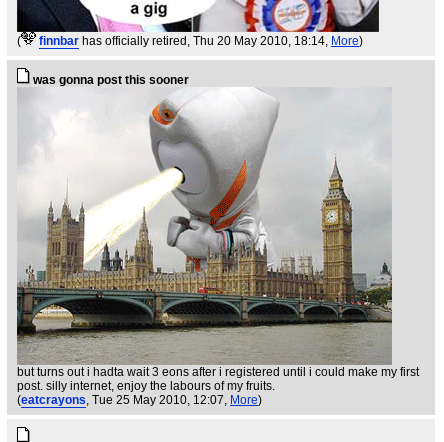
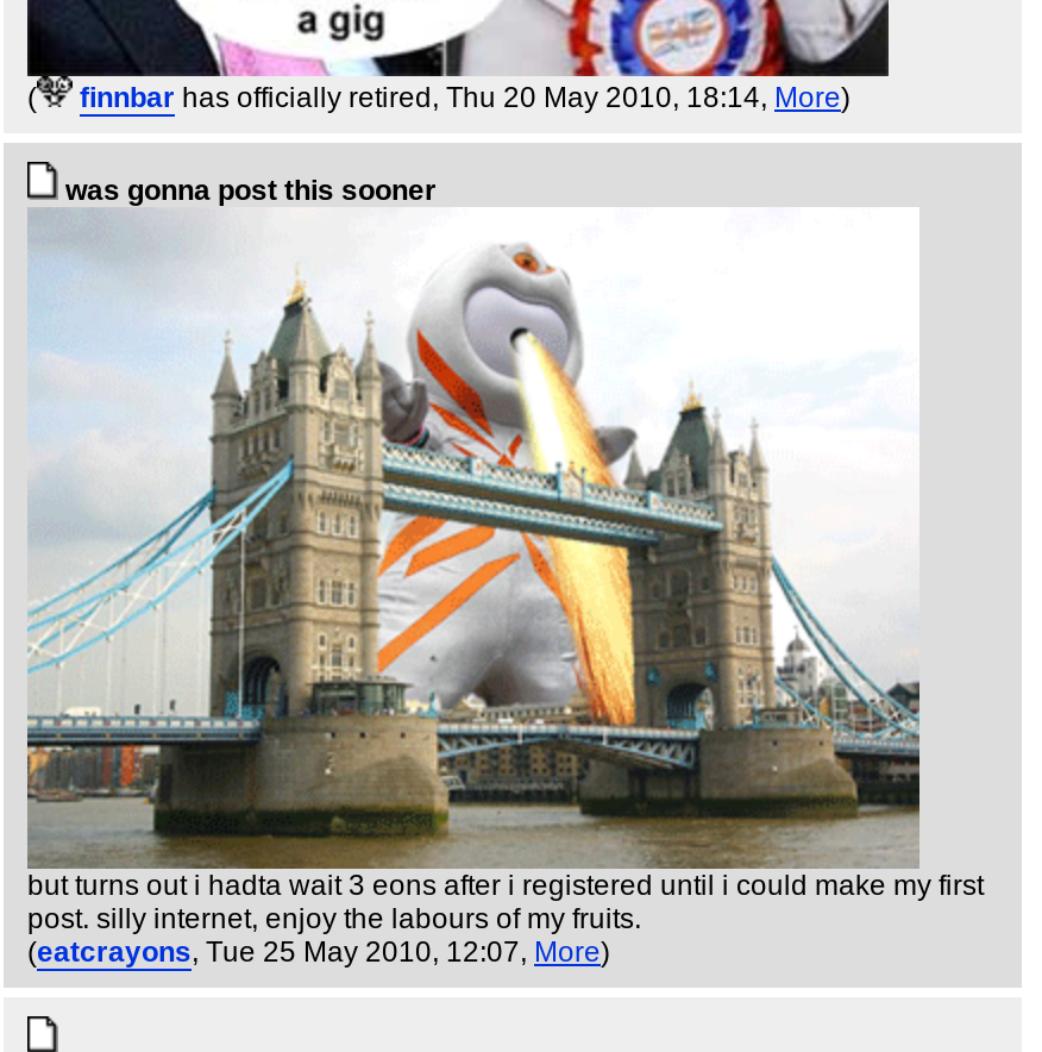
- [image]
+ [image]
